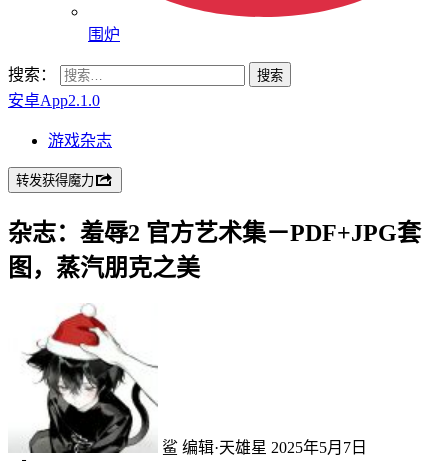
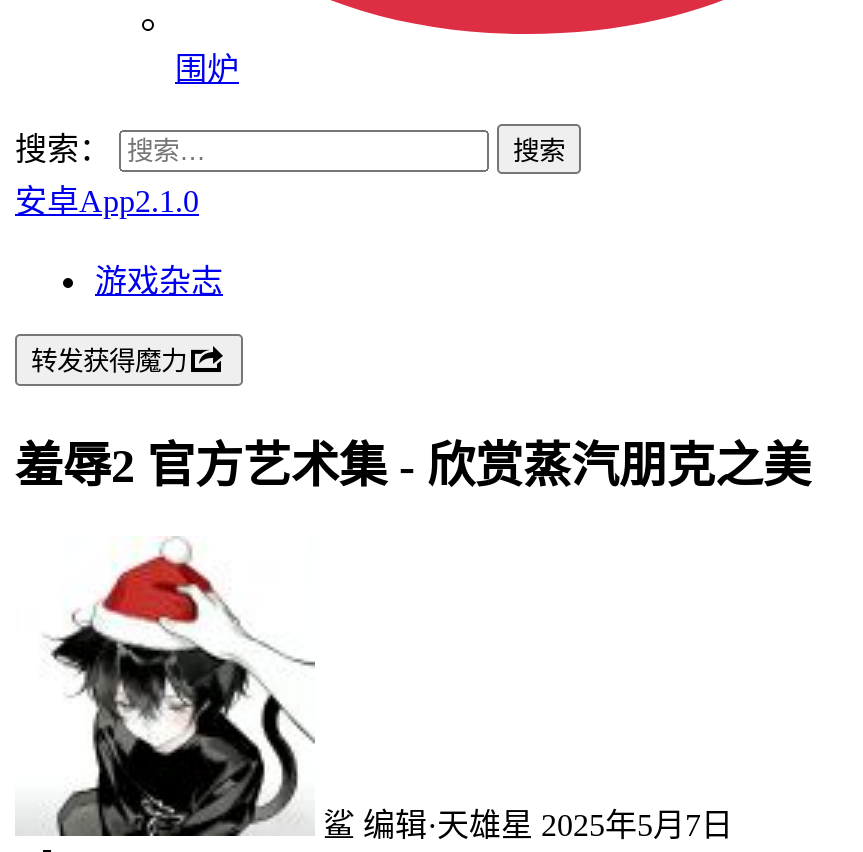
- 杂志：羞辱2 官方艺术集－PDF+JPG套
- 图，蒸汽朋克之美
+ 羞辱2 官方艺术集 - 欣赏蒸汽朋克之美
